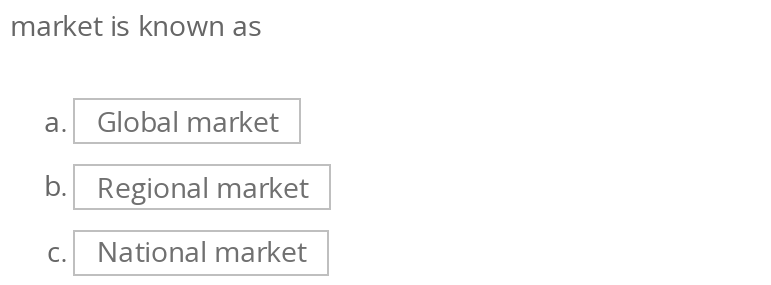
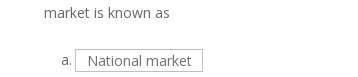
- Global market
- b.
- Regional market
- c.
